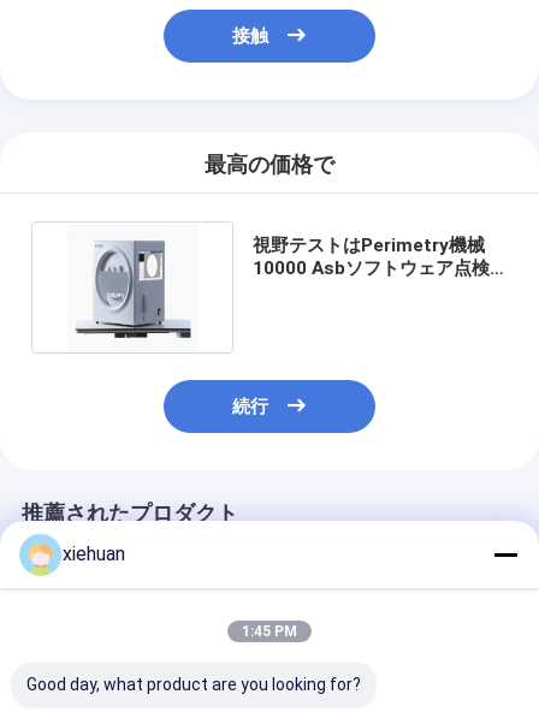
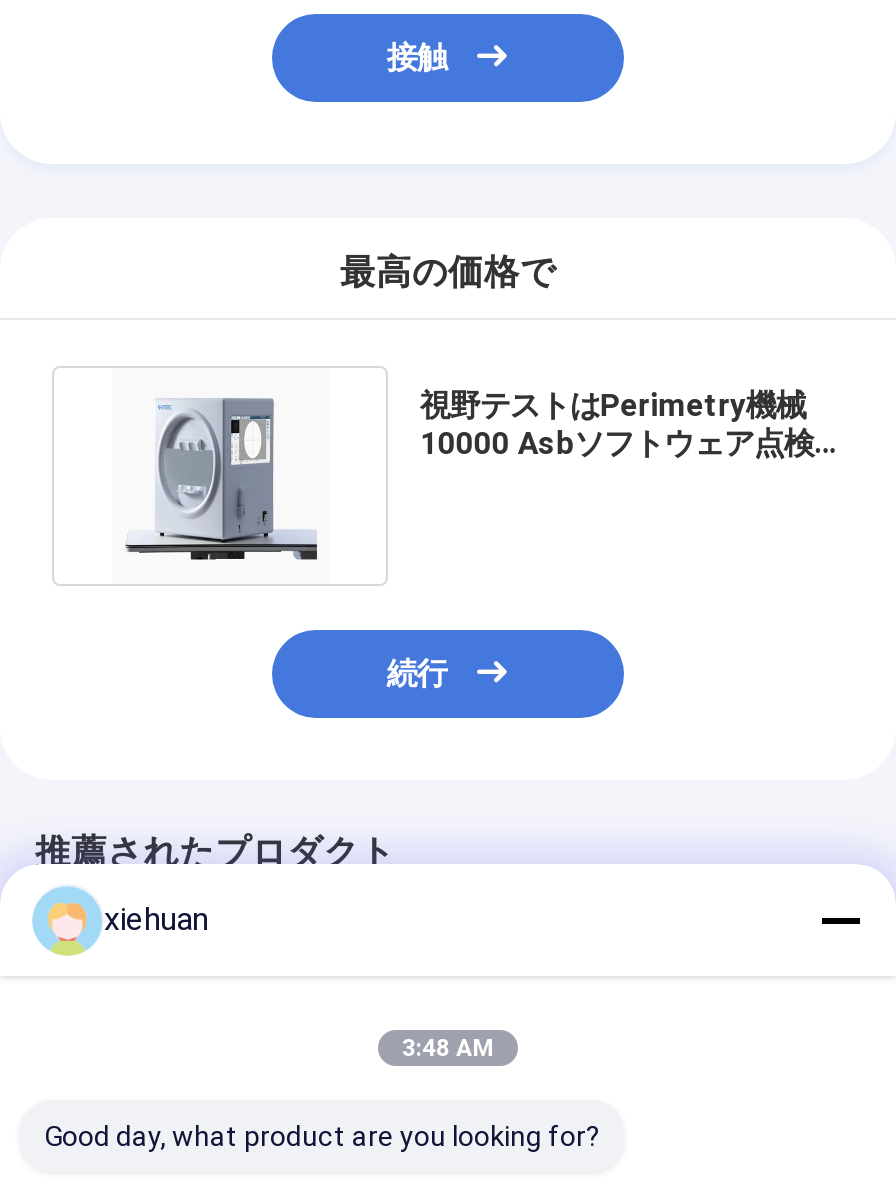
- 1:45 PM
+ 3:48 AM
